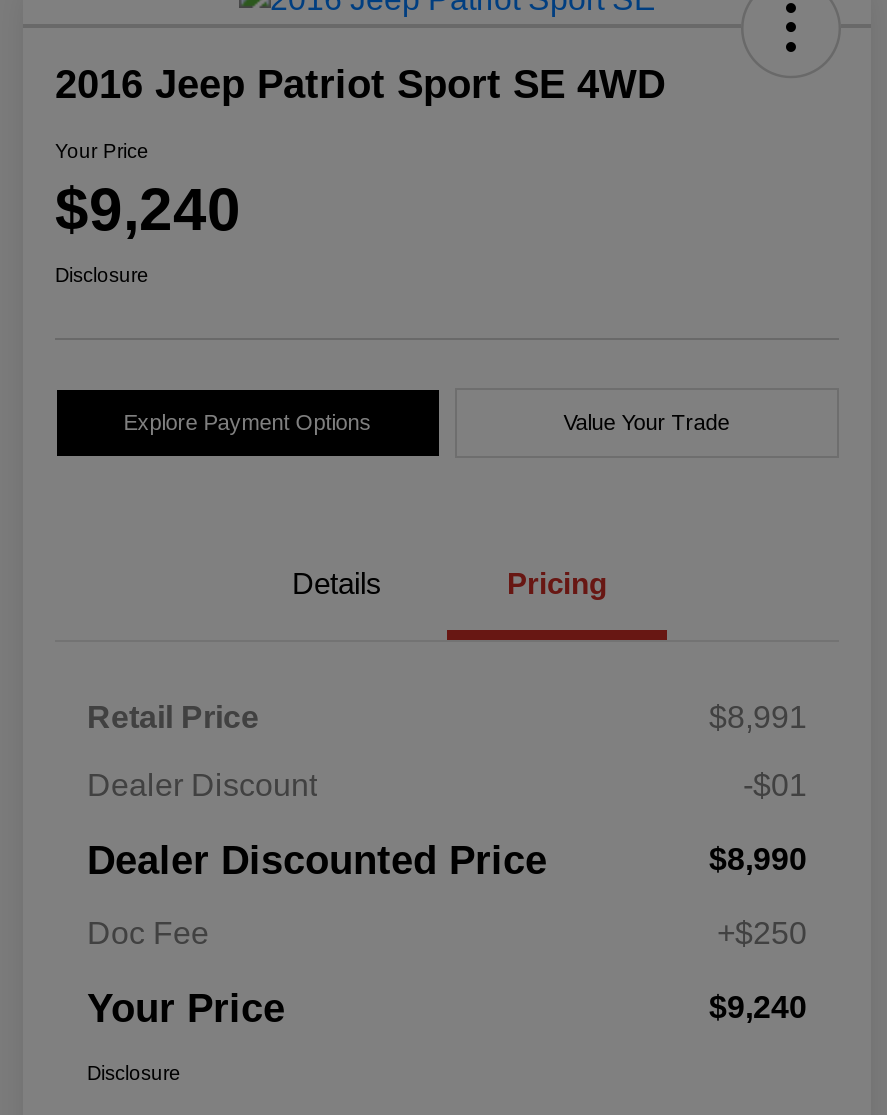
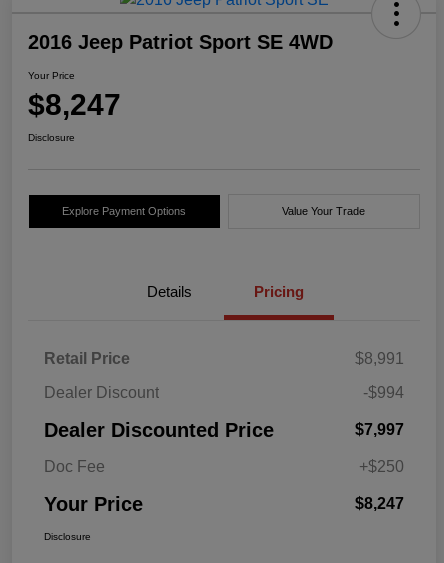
- $9,240
+ $8,247

- -$01
+ -$994

- $8,990
+ $7,997

- $9,240
+ $8,247
